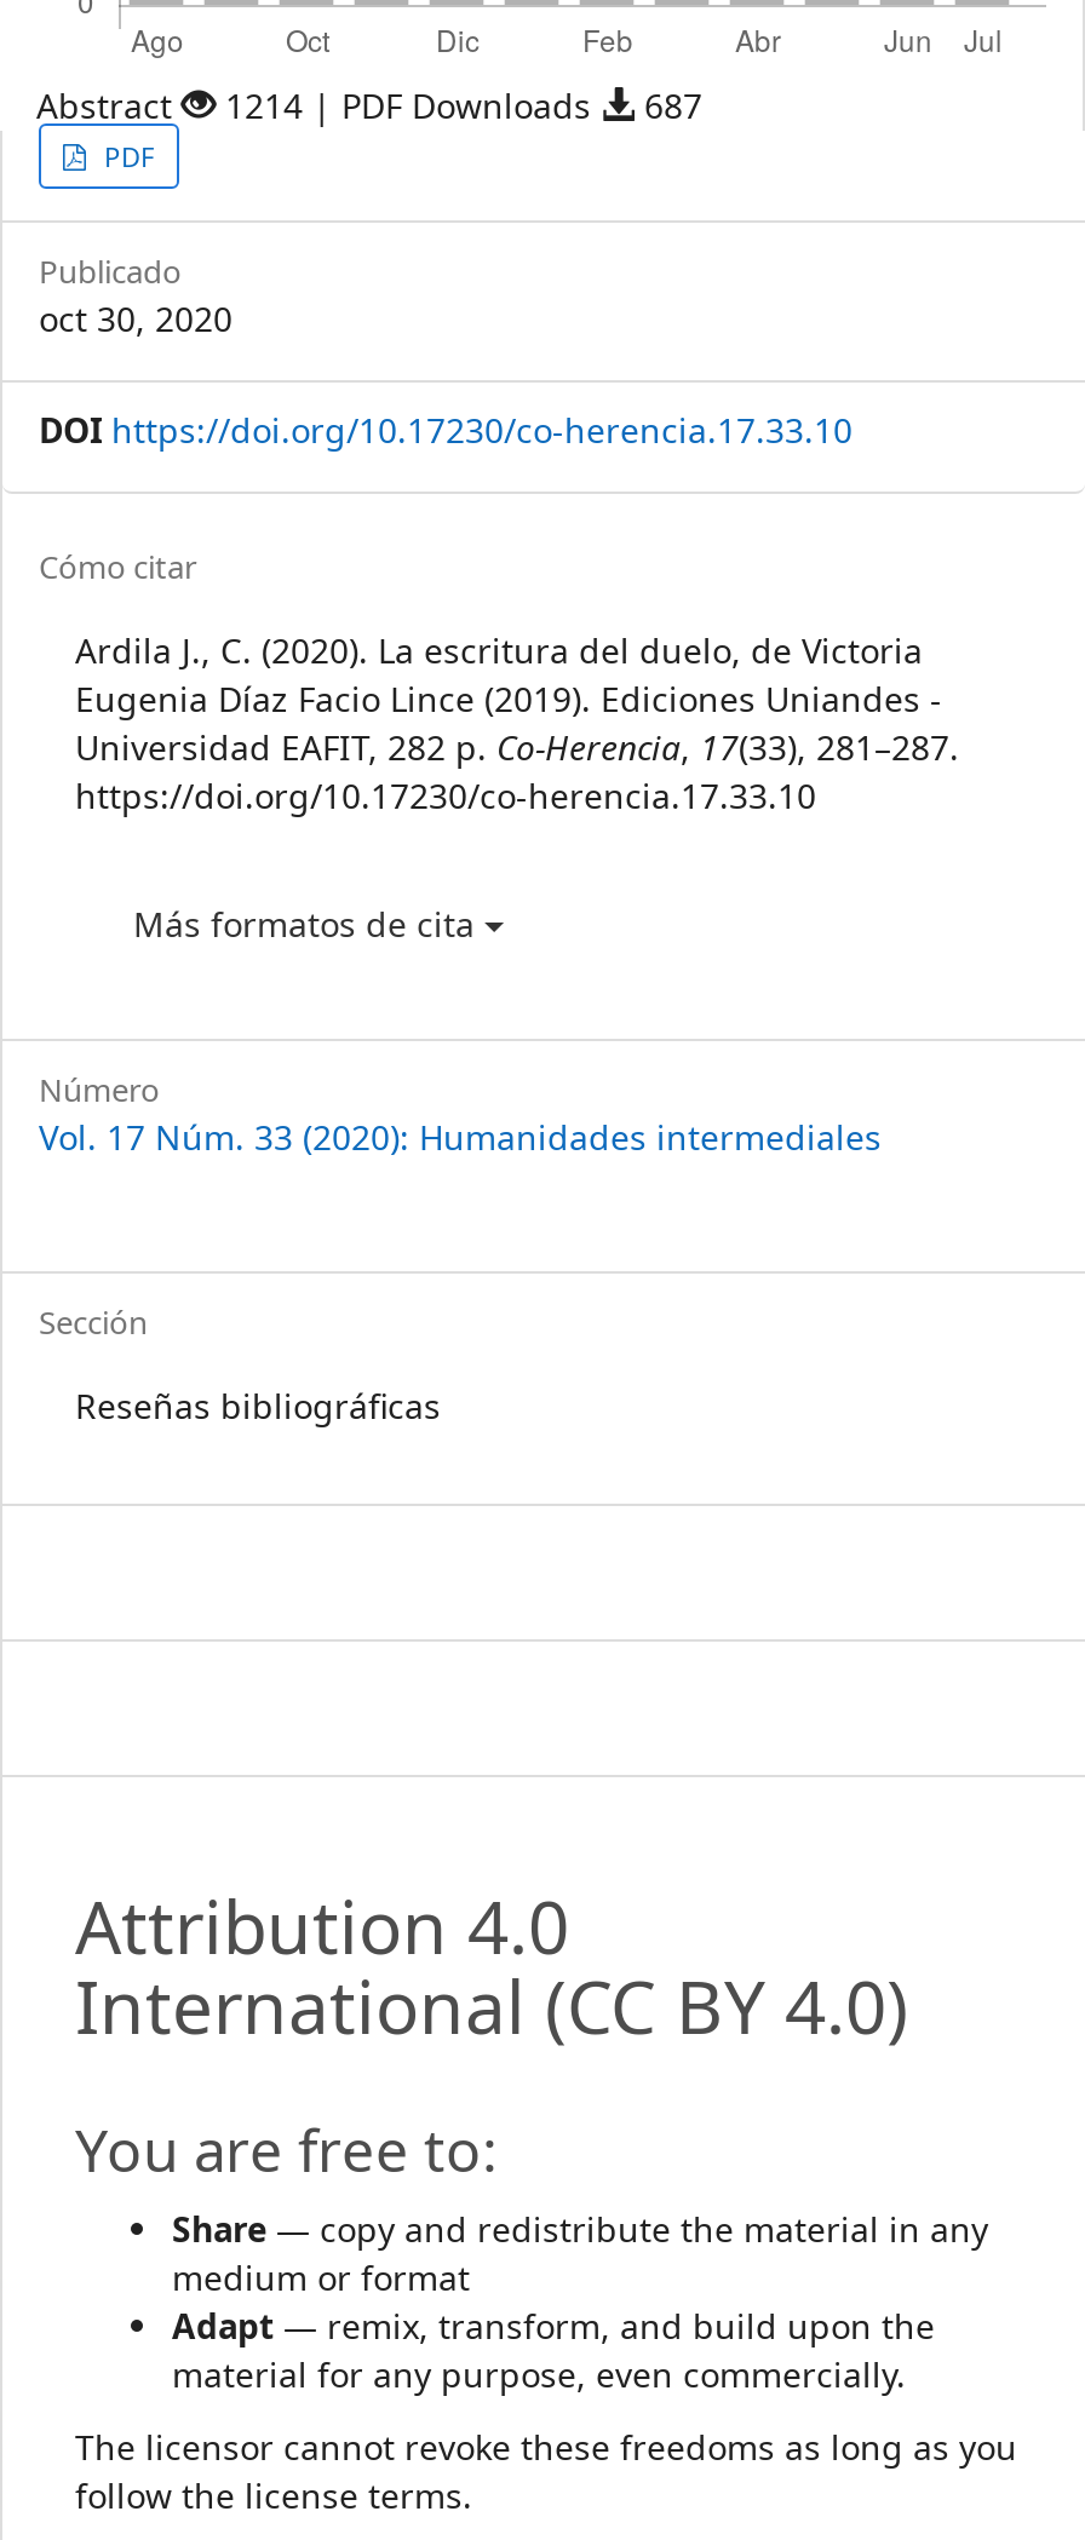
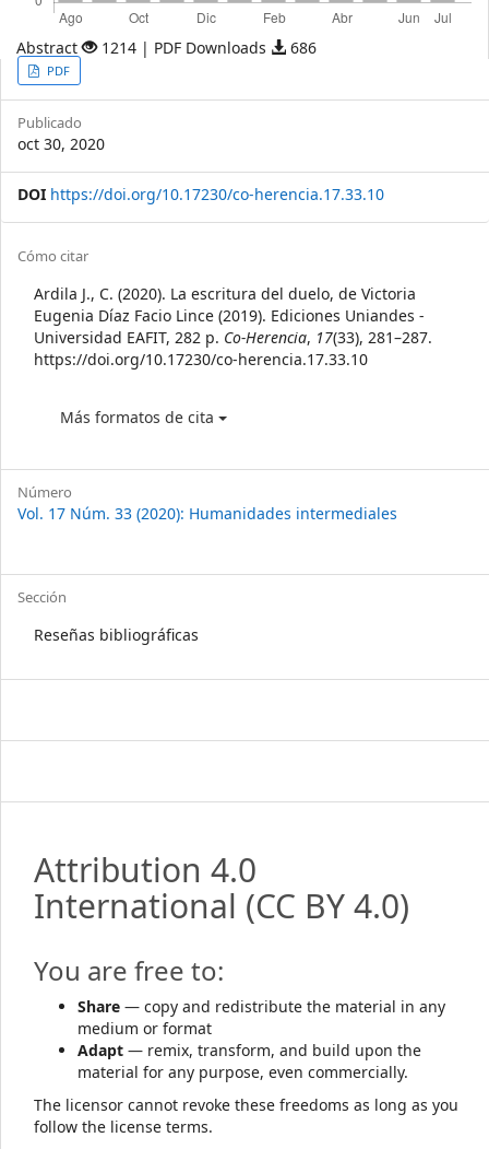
- 687
+ 686
